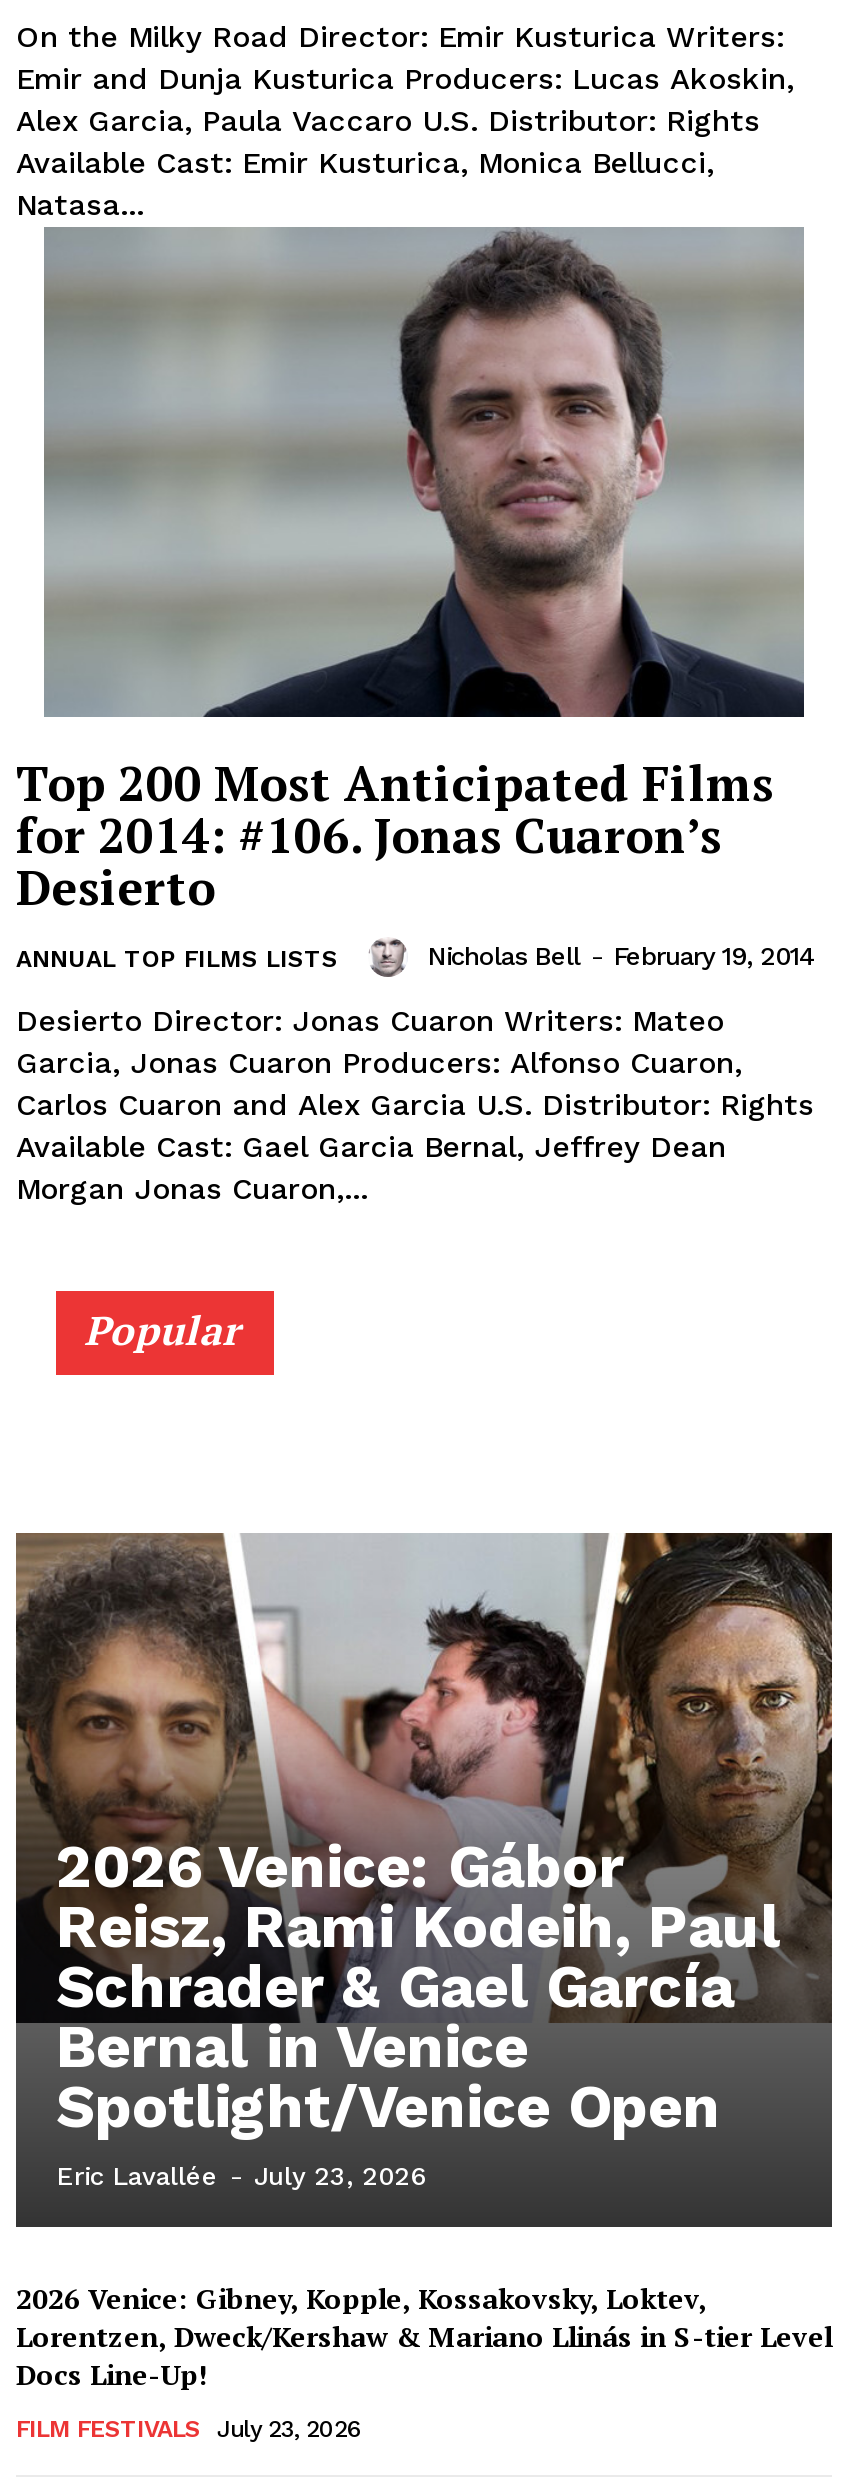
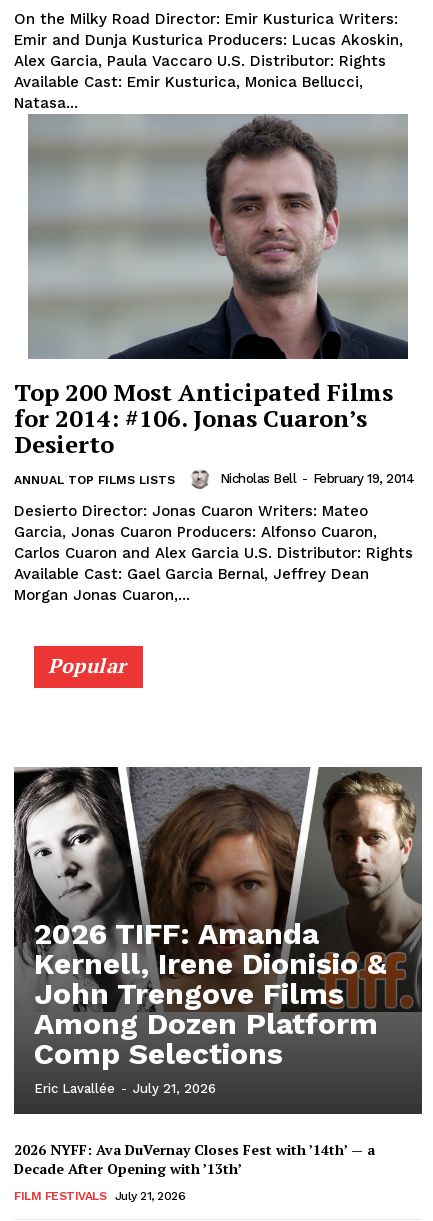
- [image]
- 2026 Venice: Gábor
- Reisz, Rami Kodeih, Paul
- Schrader & Gael García
- Bernal in Venice
- Spotlight/Venice Open
- Eric Lavallée - July 23, 2026
+ [image]
+ 2026 TIFF: Amanda
+ Kernell, Irene Dionisio &
+ John Trengove Films
+ Among Dozen Platform
+ Comp Selections
+ Eric Lavallée - July 21, 2026

- 2026 Venice: Gibney, Kopple, Kossakovsky, Loktev,
- Lorentzen, Dweck/Kershaw & Mariano Llinás in S-tier Level
- Docs Line-Up!
+ 2026 NYFF: Ava DuVernay Closes Fest with ’14th’ — a
+ Decade After Opening with ’13th’

- FILM FESTIVALS July 23, 2026
+ FILM FESTIVALS July 21, 2026
